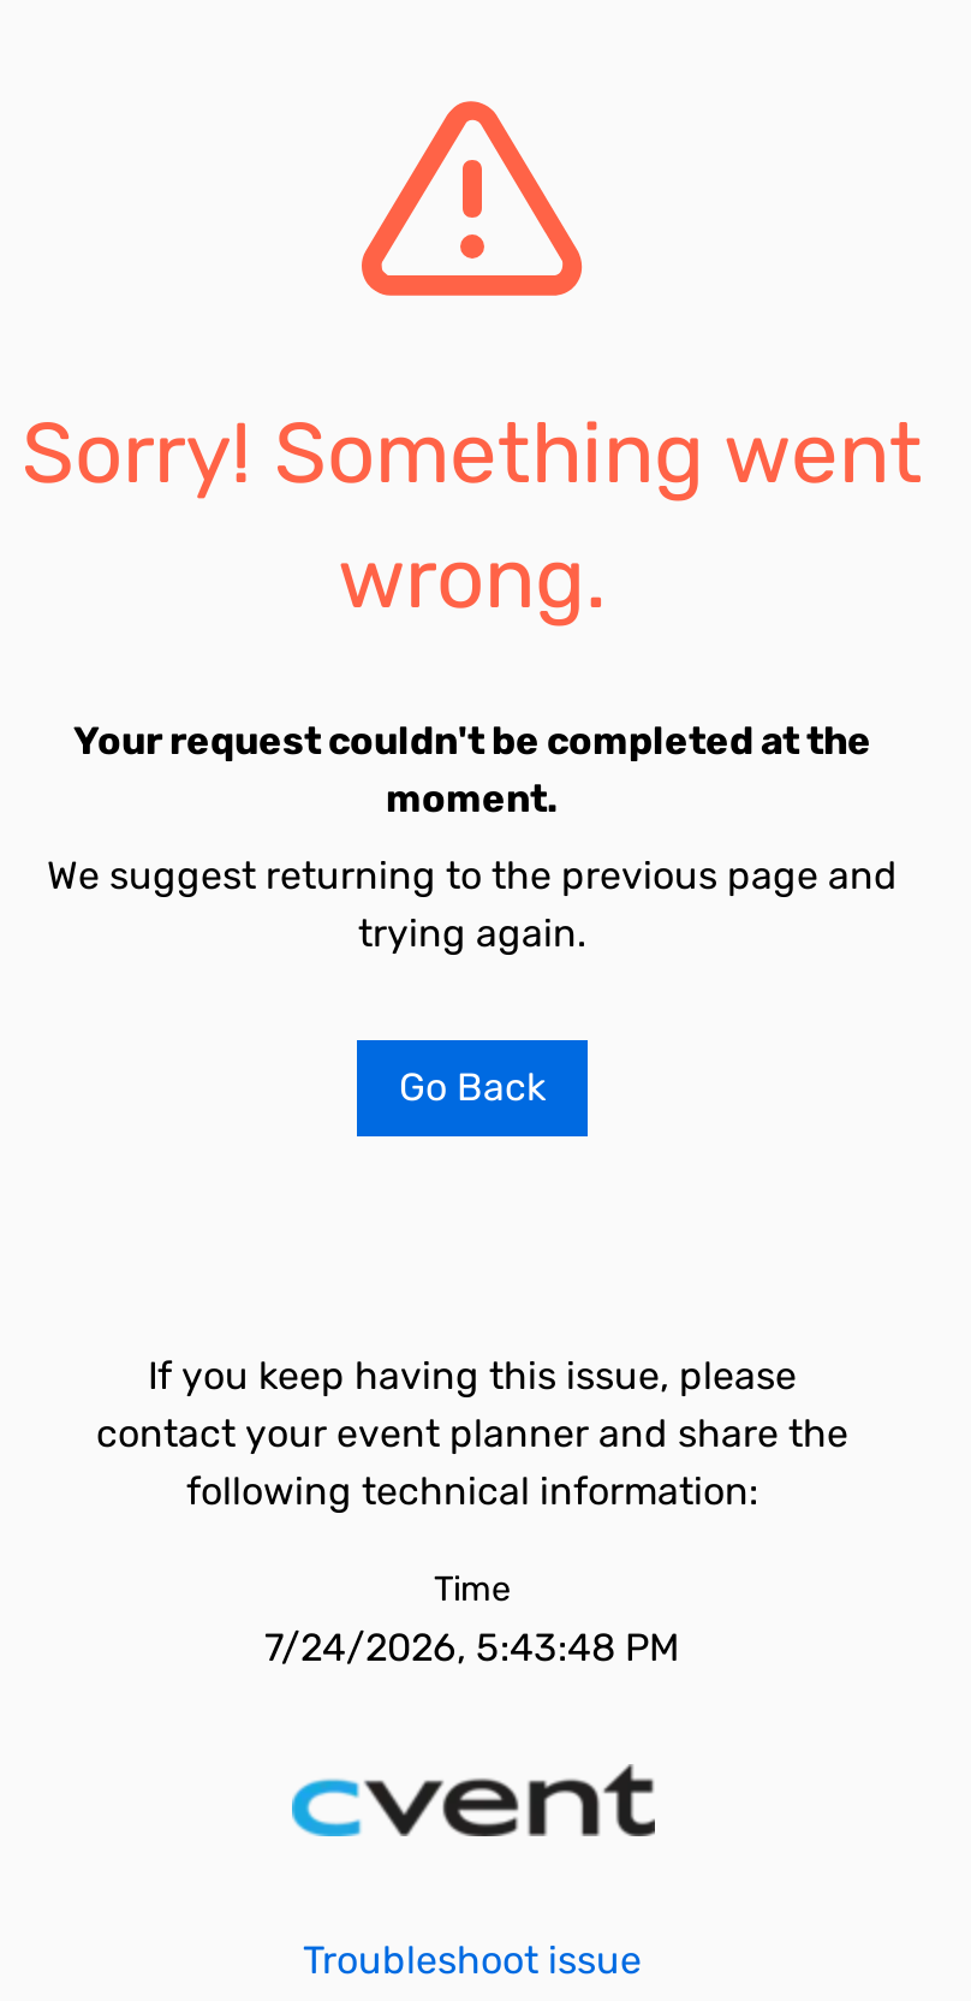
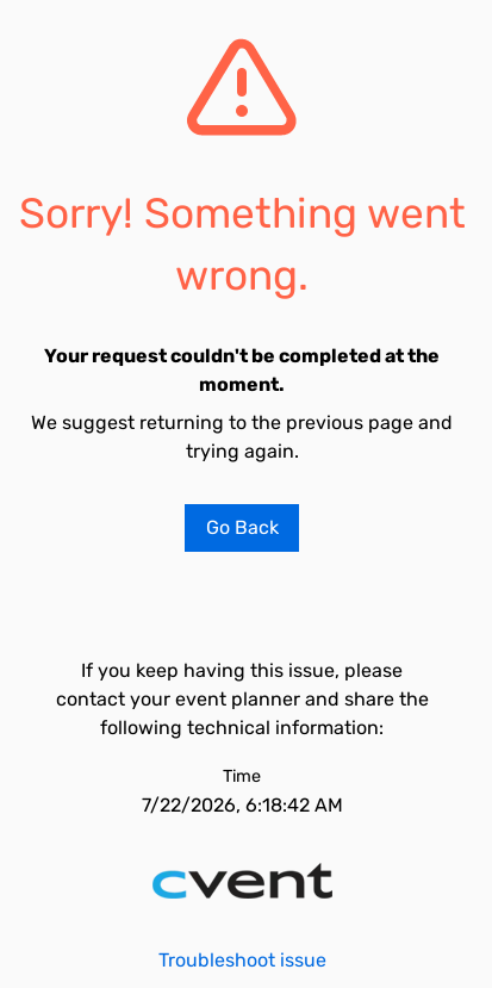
- 7/24/2026, 5:43:48 PM
+ 7/22/2026, 6:18:42 AM
